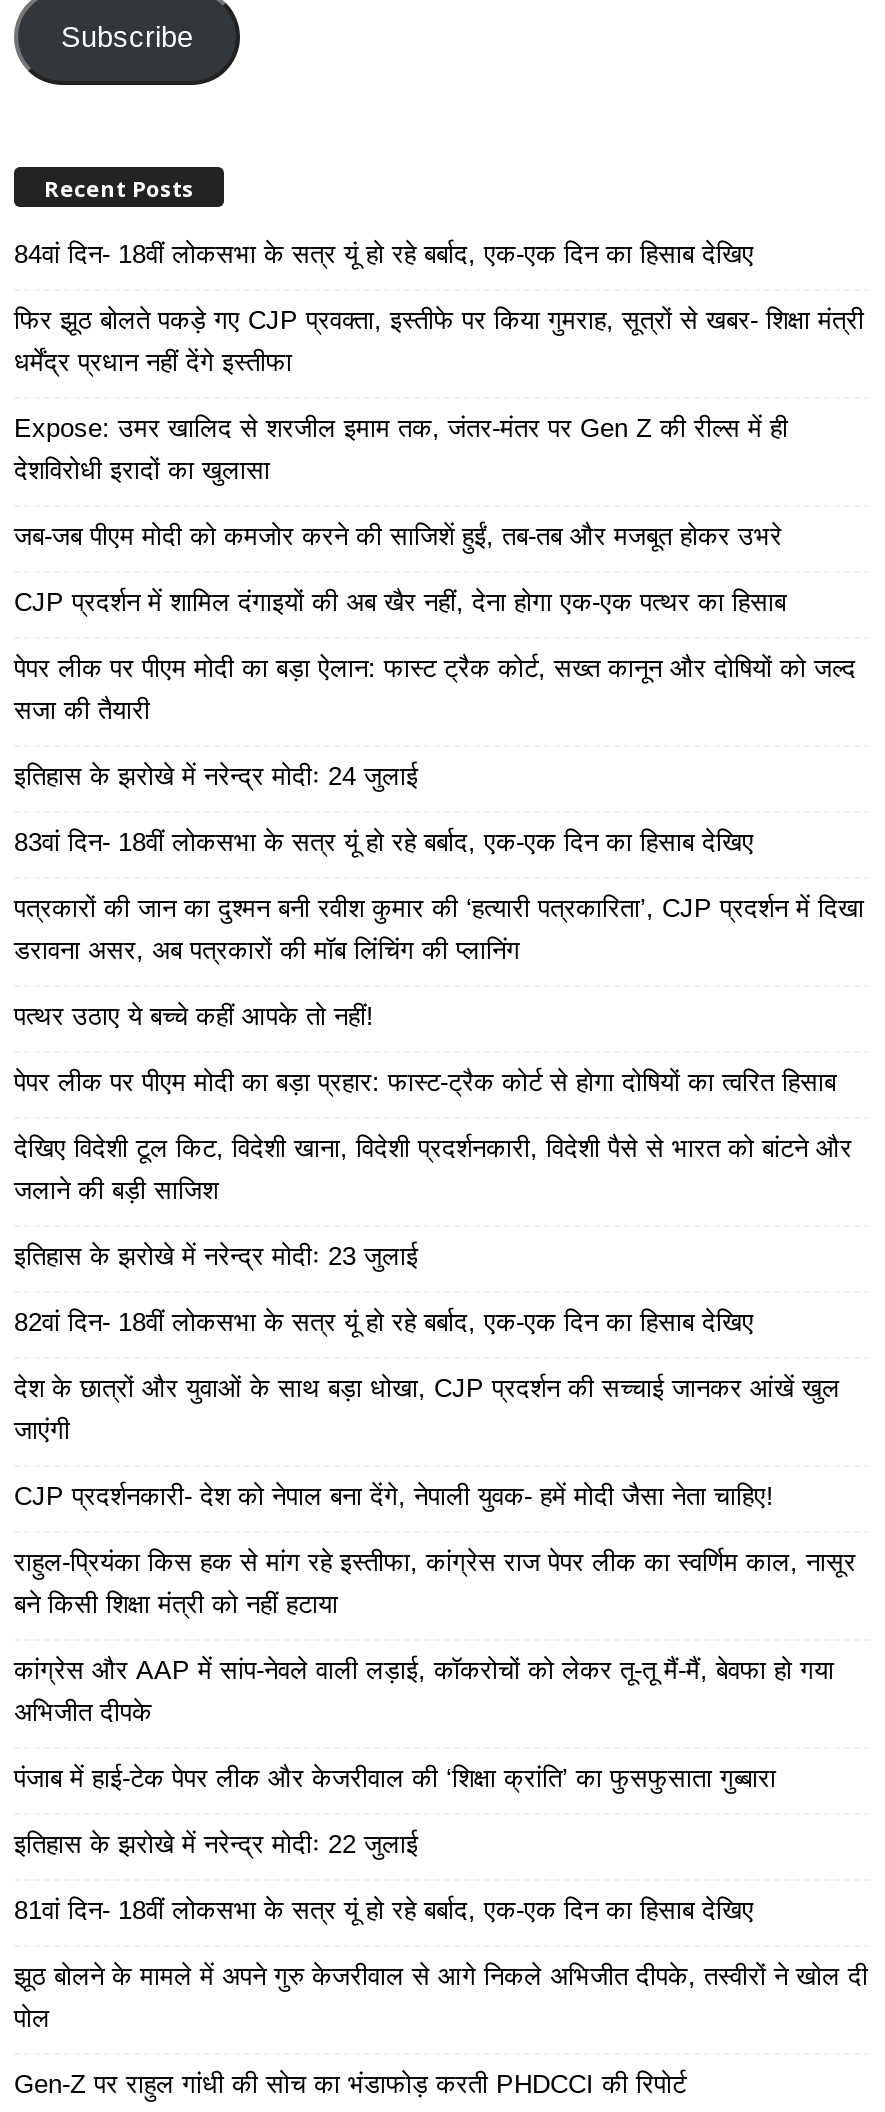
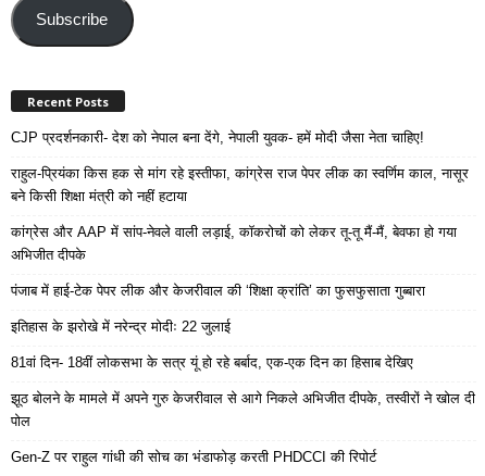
- 84वां दिन- 18वीं लोकसभा के सत्र यूं हो रहे बर्बाद, एक-एक दिन का हिसाब देखिए
- फिर झूठ बोलते पकड़े गए CJP प्रवक्ता, इस्तीफे पर किया गुमराह, सूत्रों से खबर- शिक्षा मंत्री
- धर्मेंद्र प्रधान नहीं देंगे इस्तीफा
- Expose: उमर खालिद से शरजील इमाम तक, जंतर-मंतर पर Gen Z की रील्स में ही
- देशविरोधी इरादों का खुलासा
- जब-जब पीएम मोदी को कमजोर करने की साजिशें हुईं, तब-तब और मजबूत होकर उभरे
- CJP प्रदर्शन में शामिल दंगाइयों की अब खैर नहीं, देना होगा एक-एक पत्थर का हिसाब
- पेपर लीक पर पीएम मोदी का बड़ा ऐलान: फास्ट ट्रैक कोर्ट, सख्त कानून और दोषियों को जल्द
- सजा की तैयारी
- इतिहास के झरोखे में नरेन्द्र मोदीः 24 जुलाई
- 83वां दिन- 18वीं लोकसभा के सत्र यूं हो रहे बर्बाद, एक-एक दिन का हिसाब देखिए
- पत्रकारों की जान का दुश्मन बनी रवीश कुमार की ‘हत्यारी पत्रकारिता’, CJP प्रदर्शन में दिखा
- डरावना असर, अब पत्रकारों की मॉब लिंचिंग की प्लानिंग
- पत्थर उठाए ये बच्चे कहीं आपके तो नहीं!
- पेपर लीक पर पीएम मोदी का बड़ा प्रहार: फास्ट-ट्रैक कोर्ट से होगा दोषियों का त्वरित हिसाब
- देखिए विदेशी टूल किट, विदेशी खाना, विदेशी प्रदर्शनकारी, विदेशी पैसे से भारत को बांटने और
- जलाने की बड़ी साजिश
- इतिहास के झरोखे में नरेन्द्र मोदीः 23 जुलाई
- 82वां दिन- 18वीं लोकसभा के सत्र यूं हो रहे बर्बाद, एक-एक दिन का हिसाब देखिए
- देश के छात्रों और युवाओं के साथ बड़ा धोखा, CJP प्रदर्शन की सच्चाई जानकर आंखें खुल
- जाएंगी
